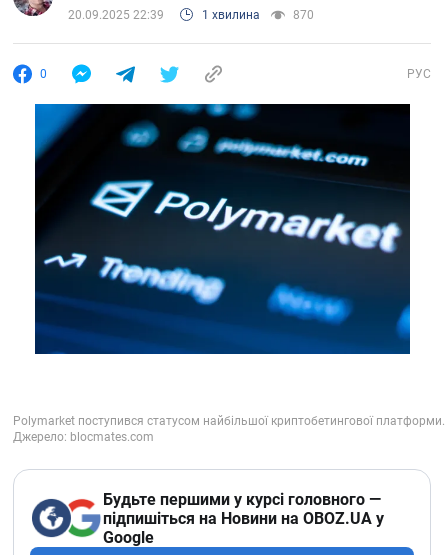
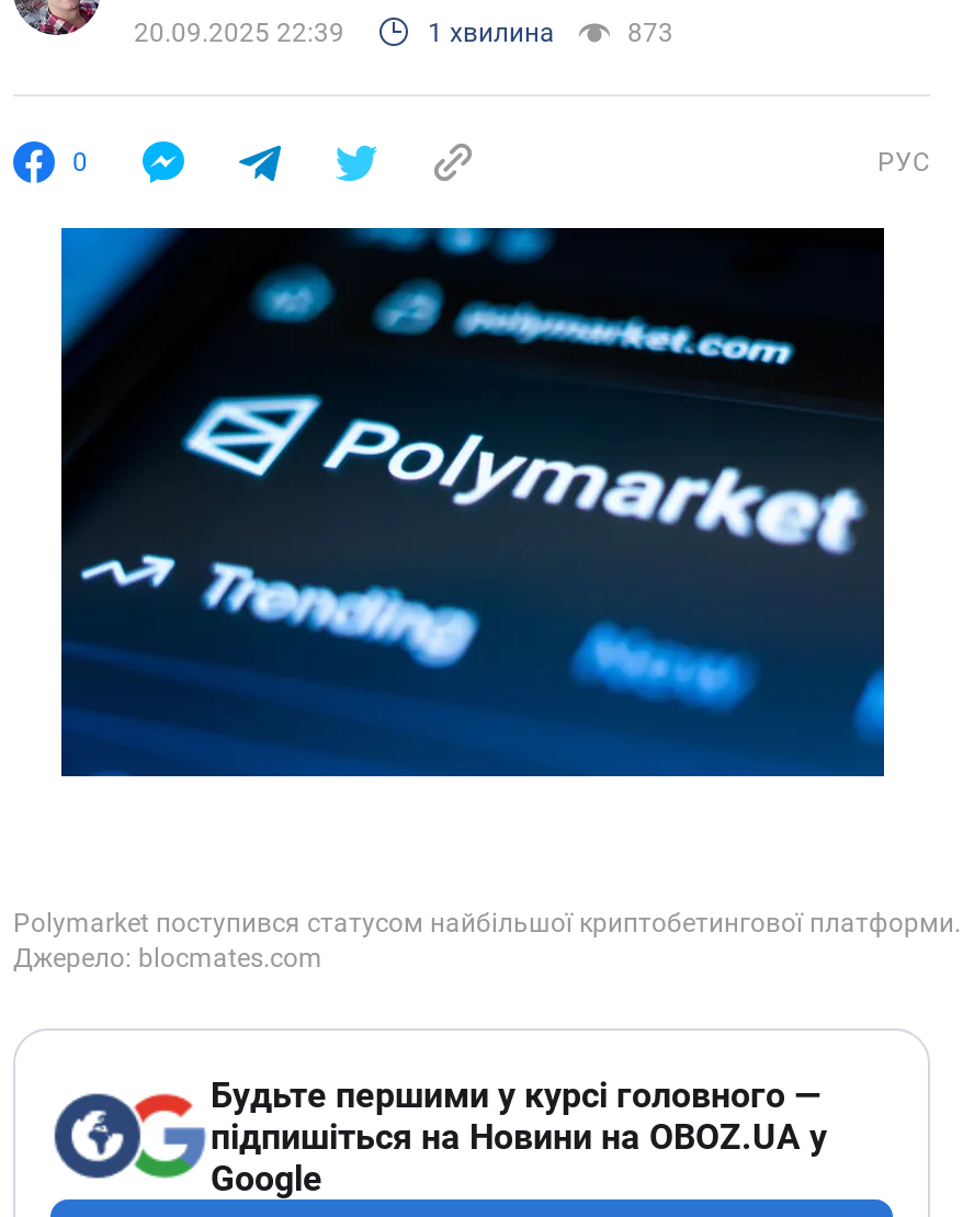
- 870
+ 873
